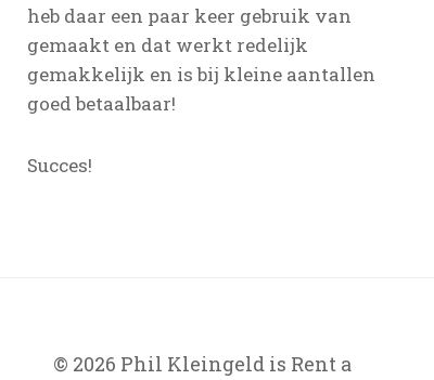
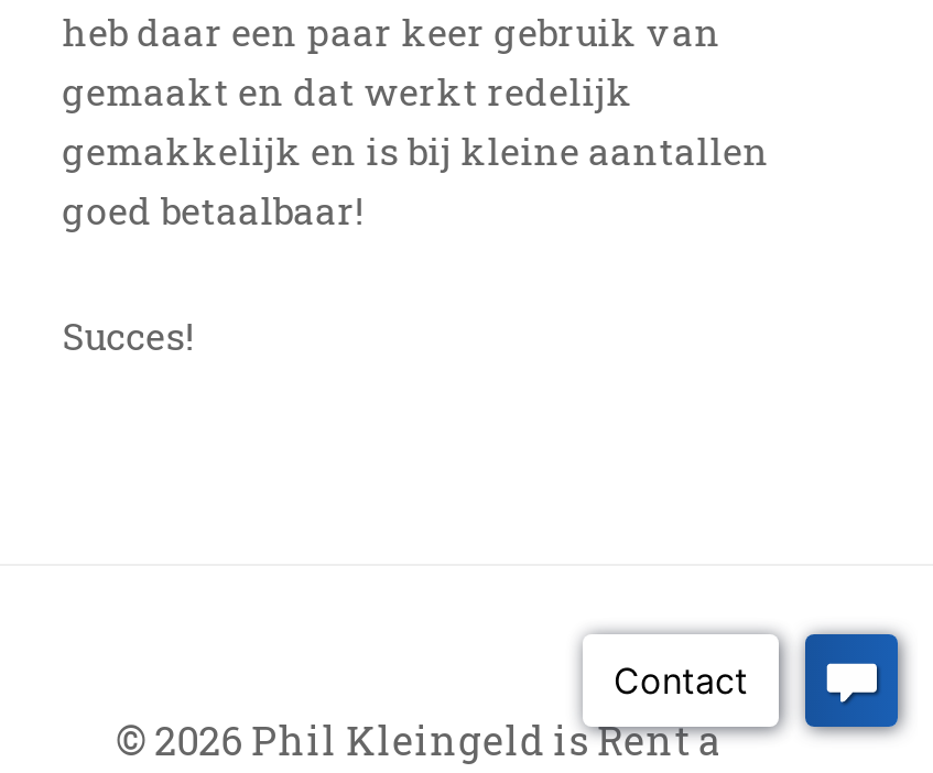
+ [image]
